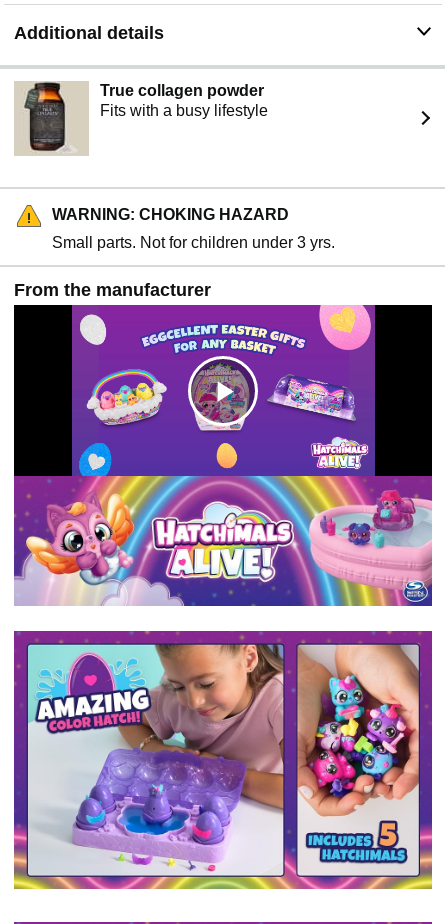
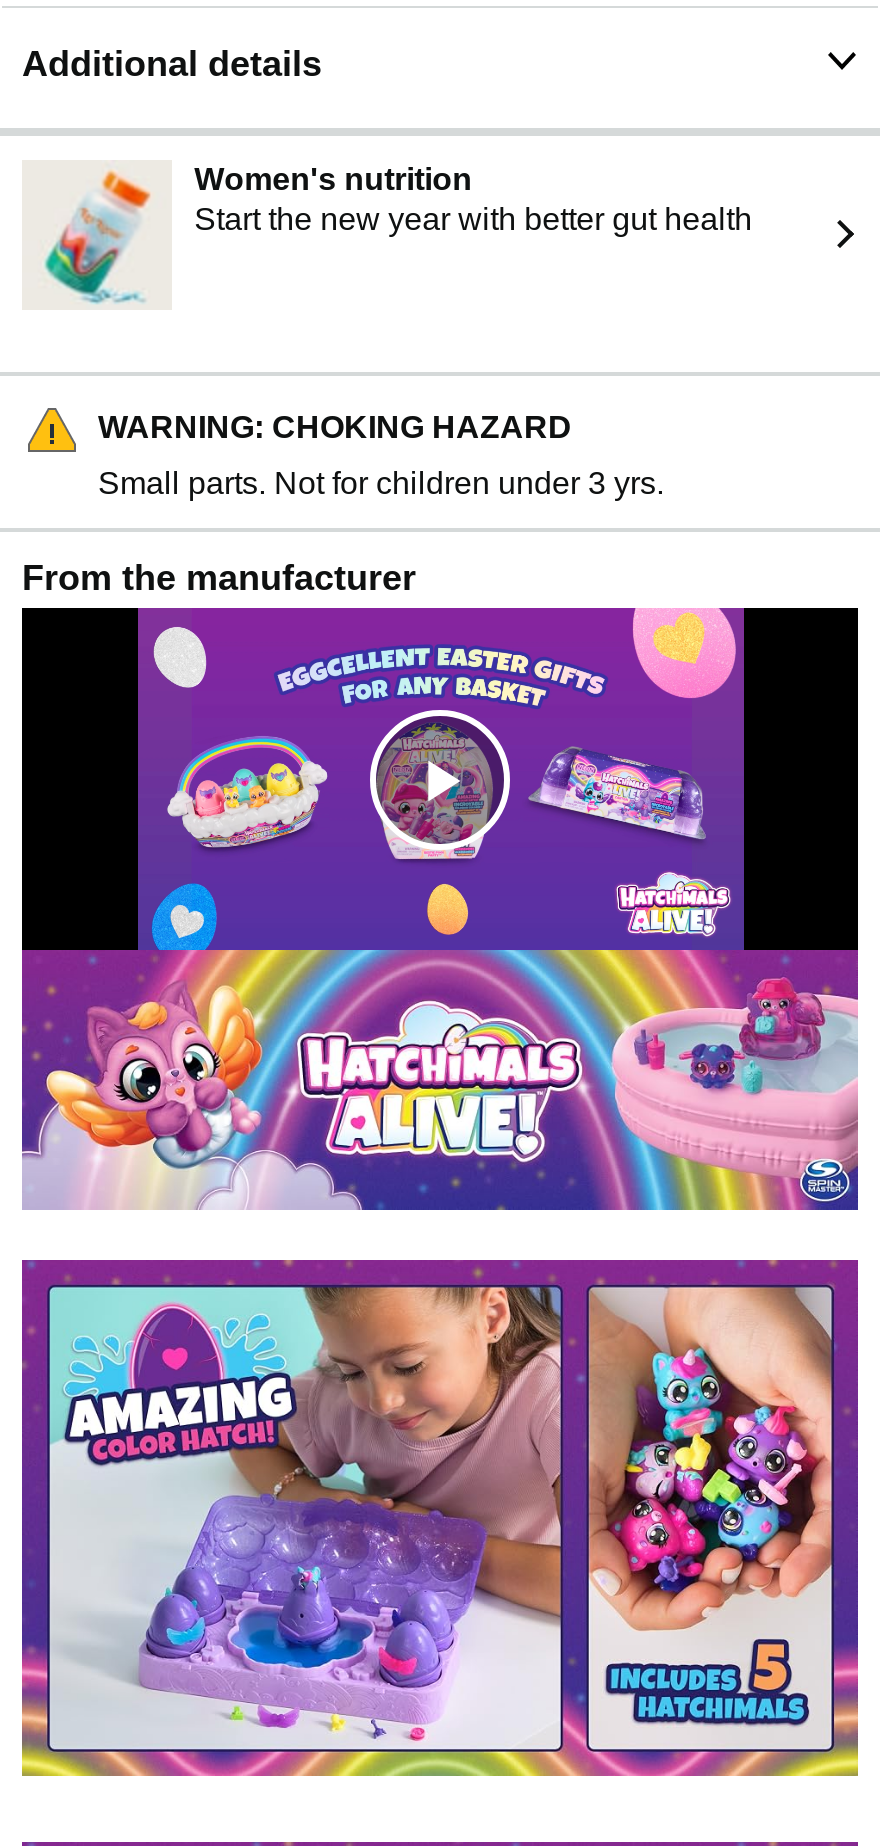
- [image]
- True collagen powder
- Fits with a busy lifestyle
+ [image]
+ Women's nutrition
+ Start the new year with better gut health
